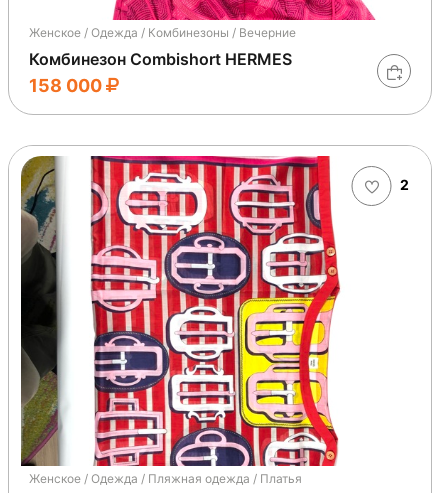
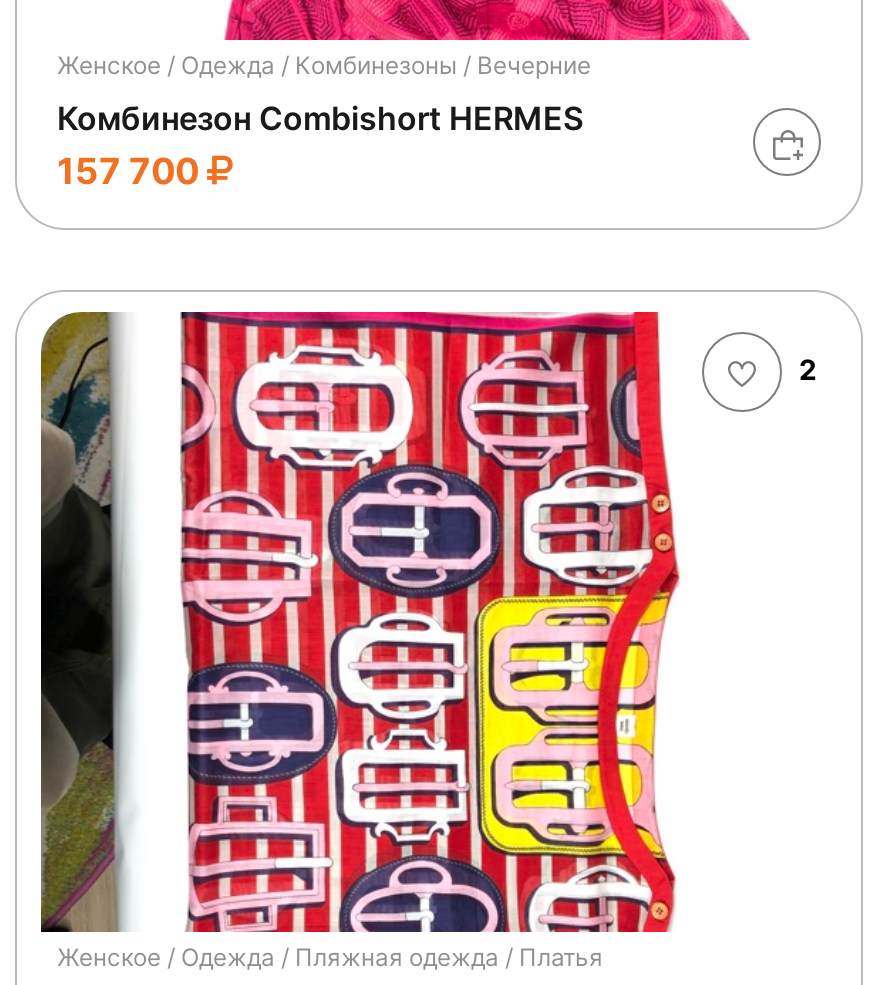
- 158 000
+ 157 700
